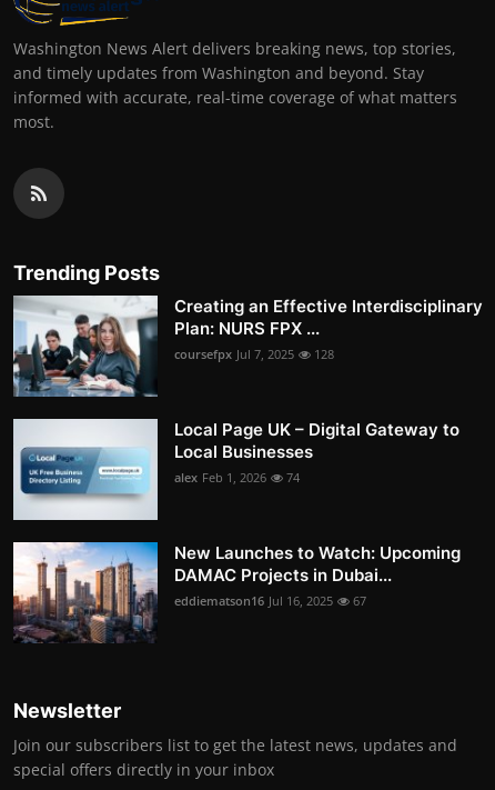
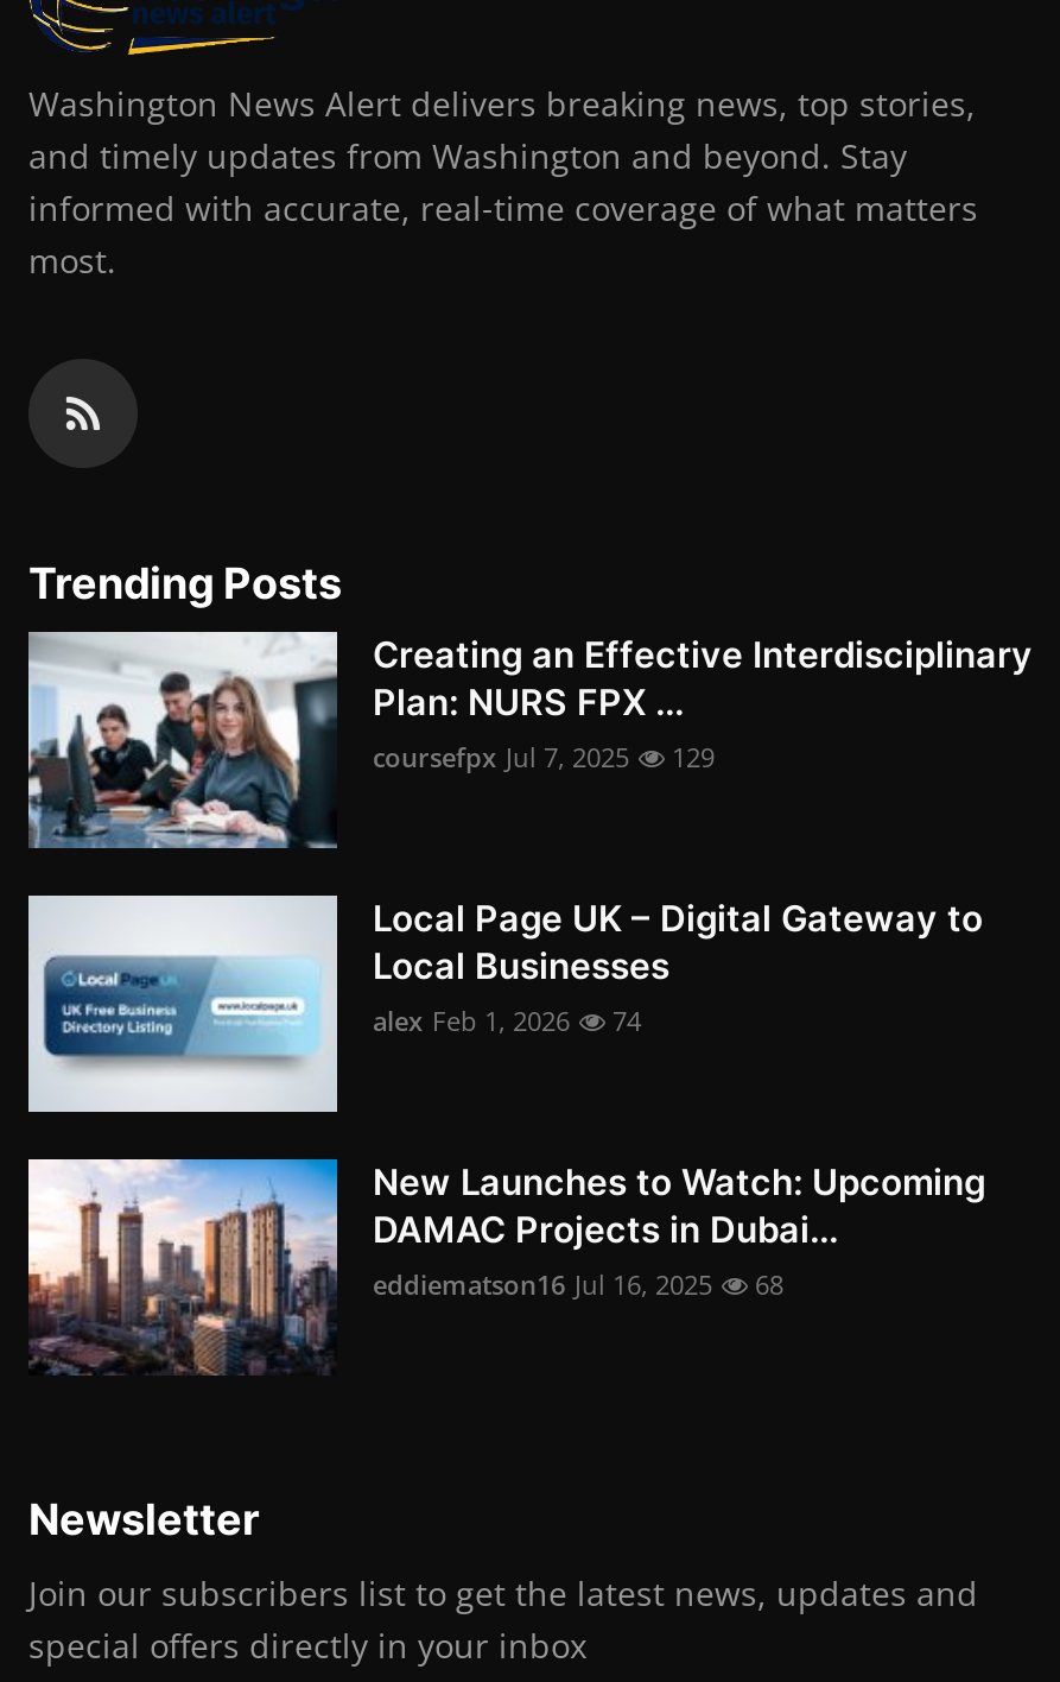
- coursefpx Jul 7, 2025 128
+ coursefpx Jul 7, 2025 129

- eddiematson16 Jul 16, 2025 67
+ eddiematson16 Jul 16, 2025 68
